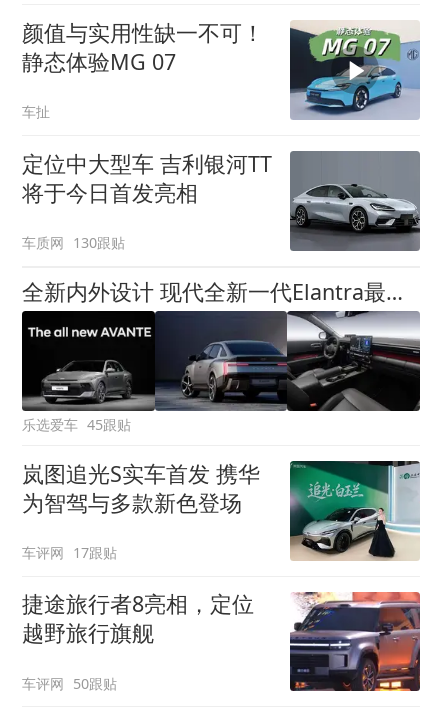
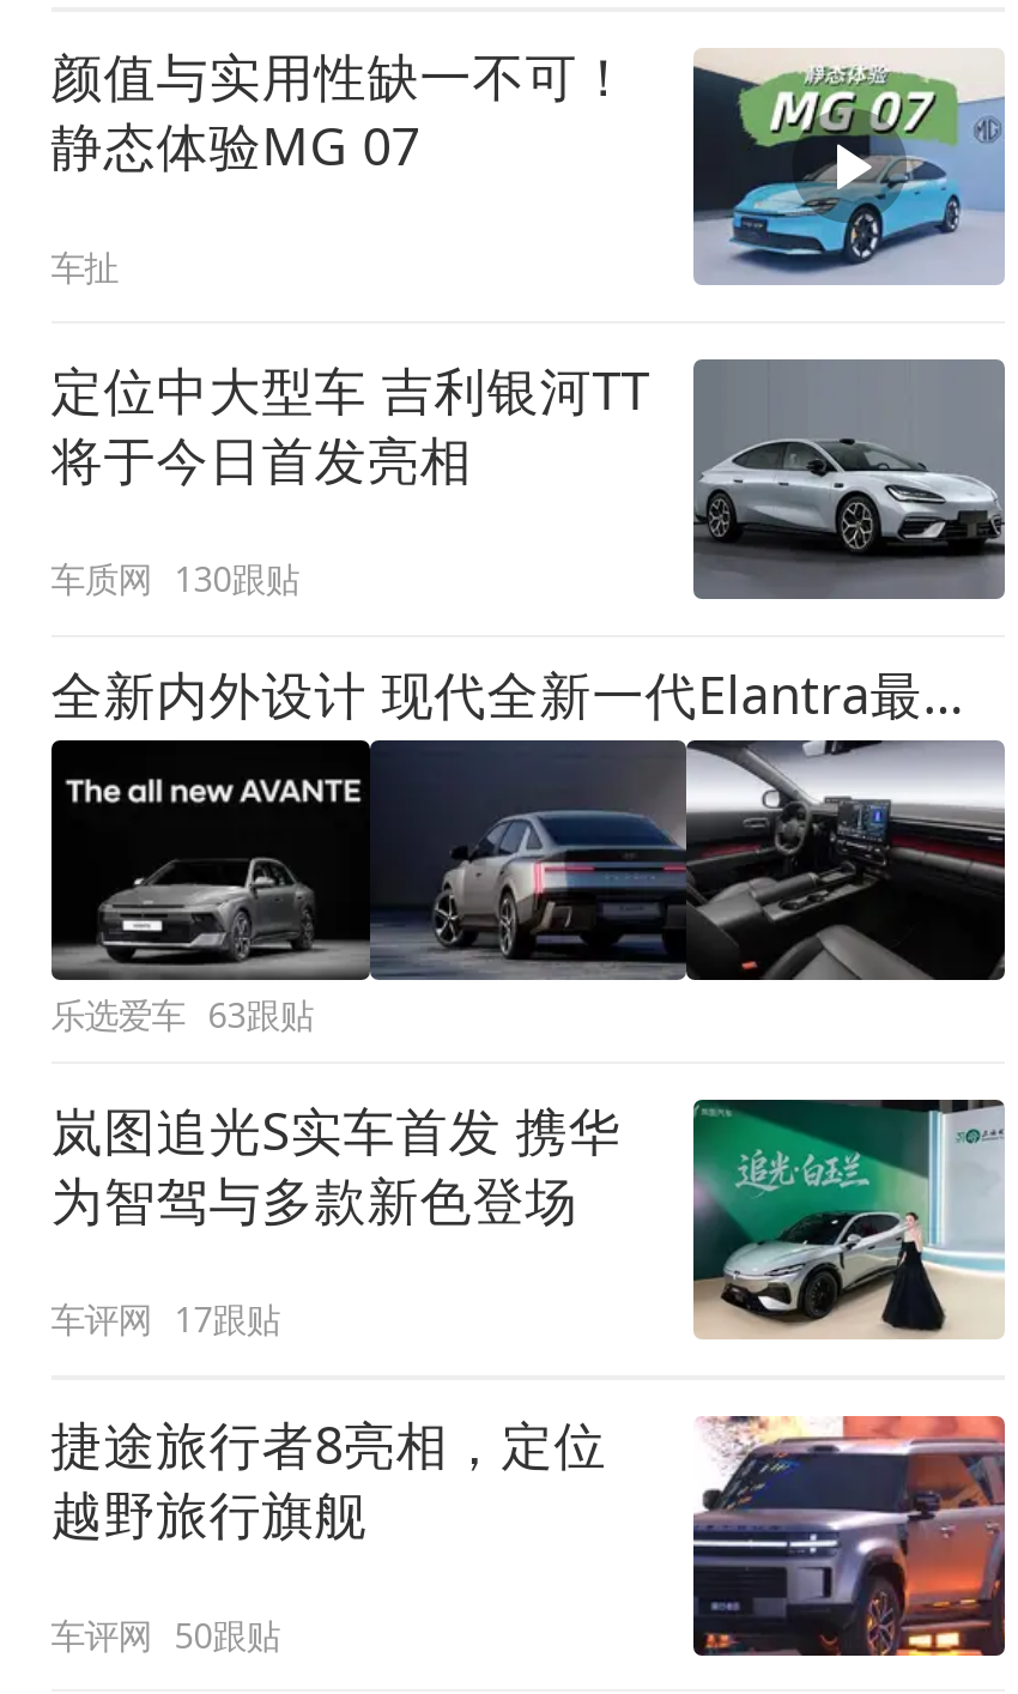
- 乐选爱车 45跟贴
+ 乐选爱车 63跟贴
